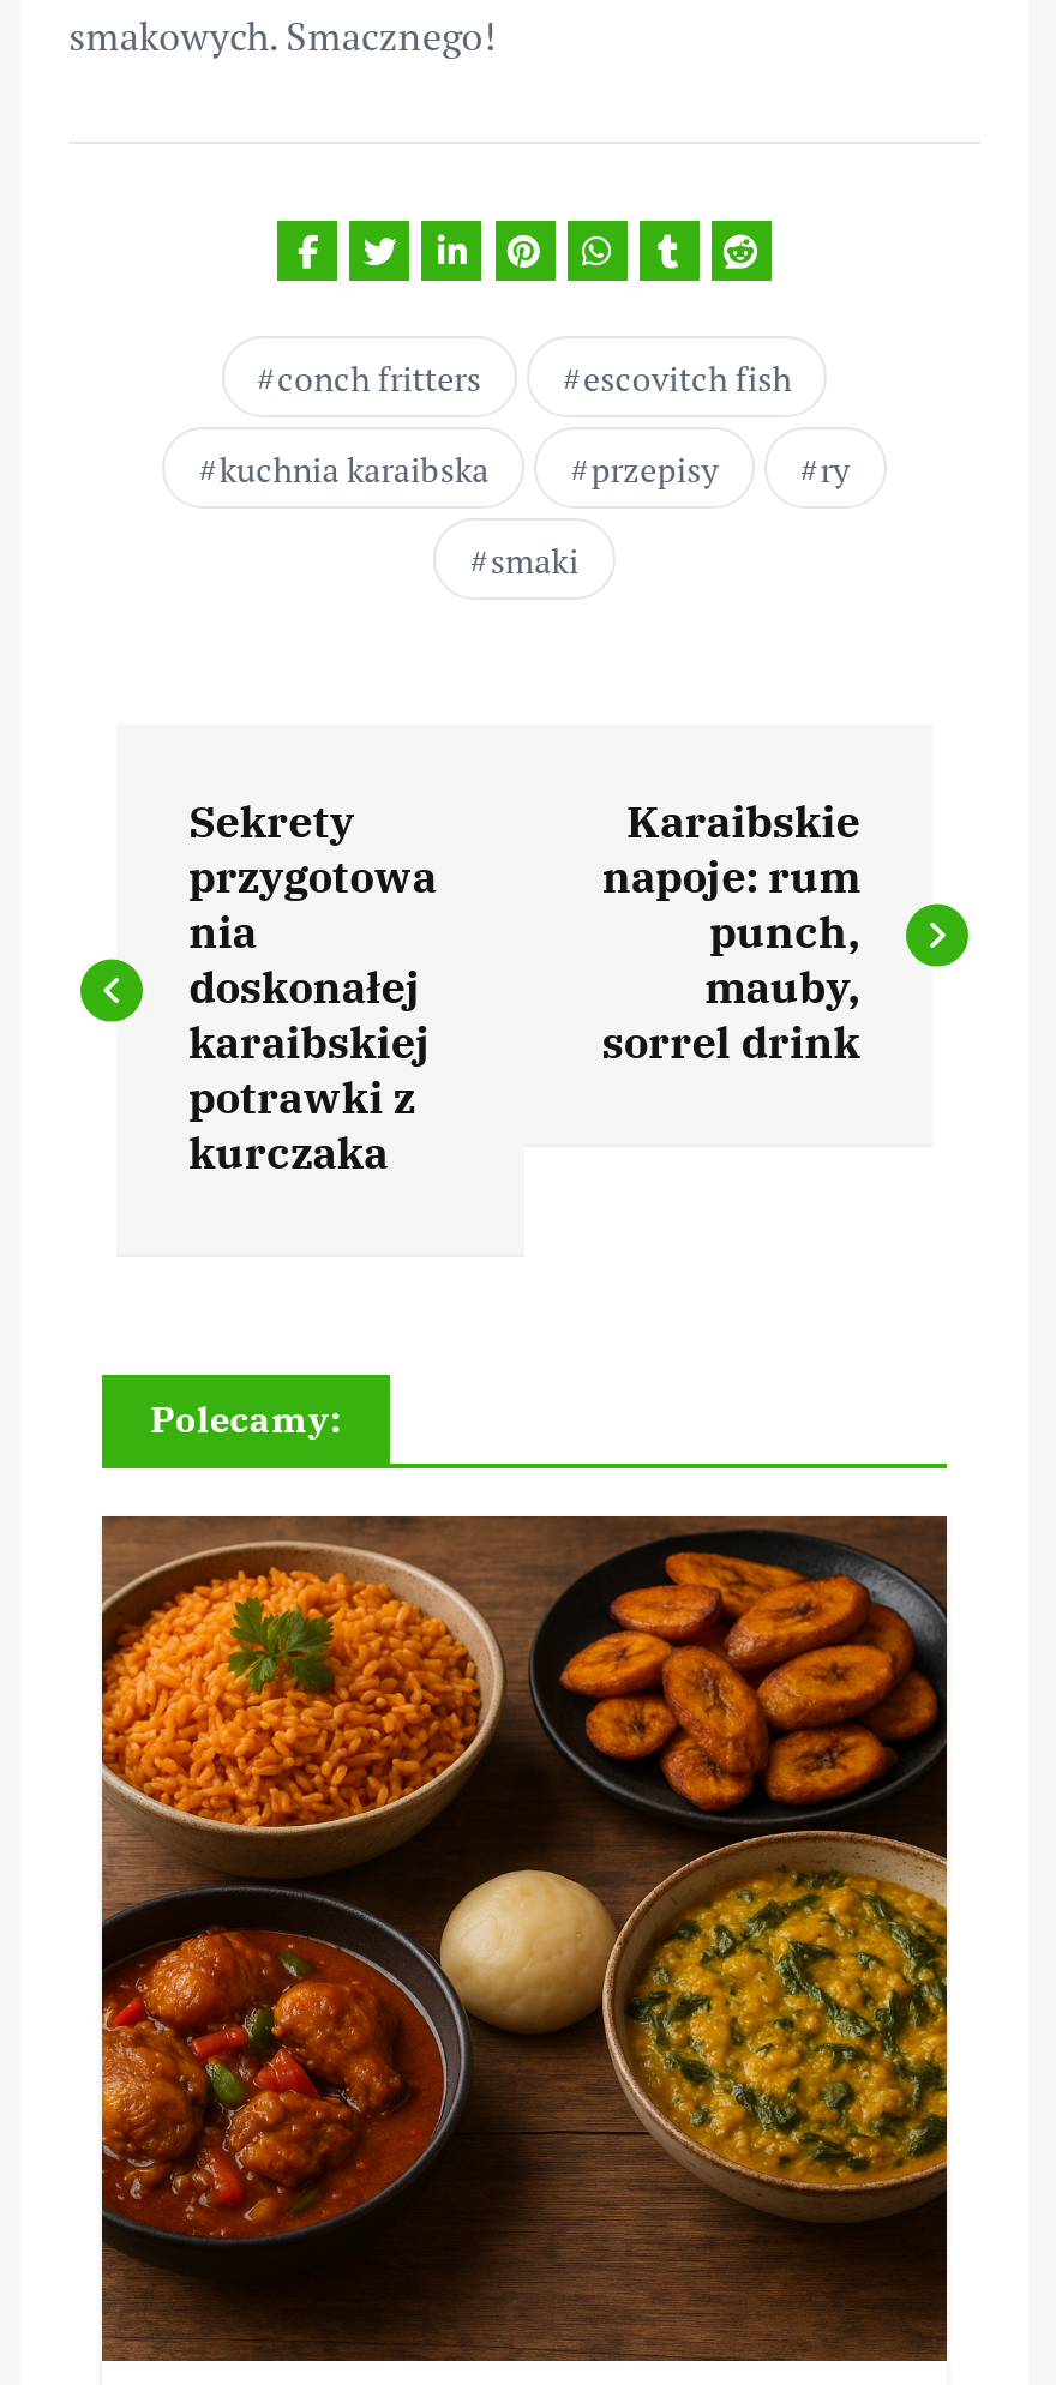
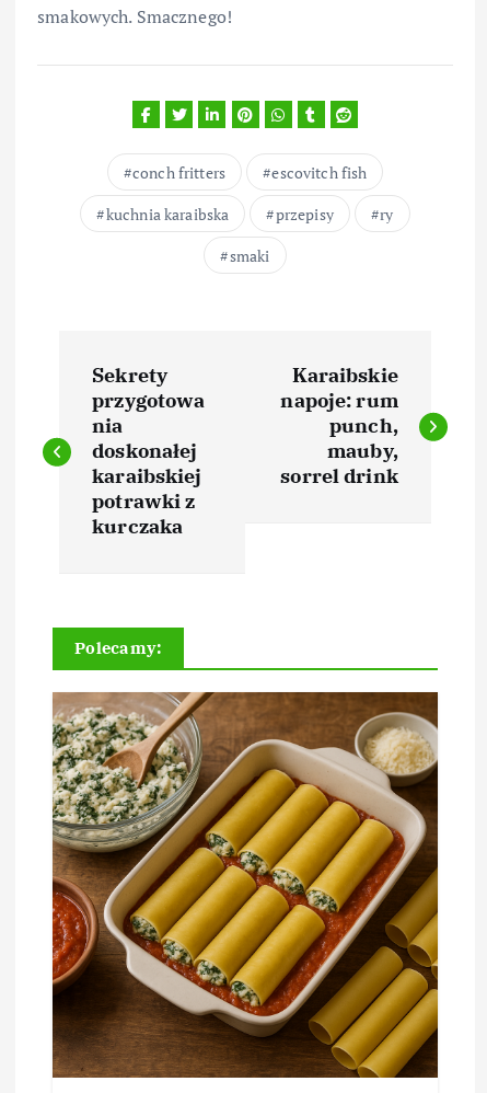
- [image]
+ [image]
